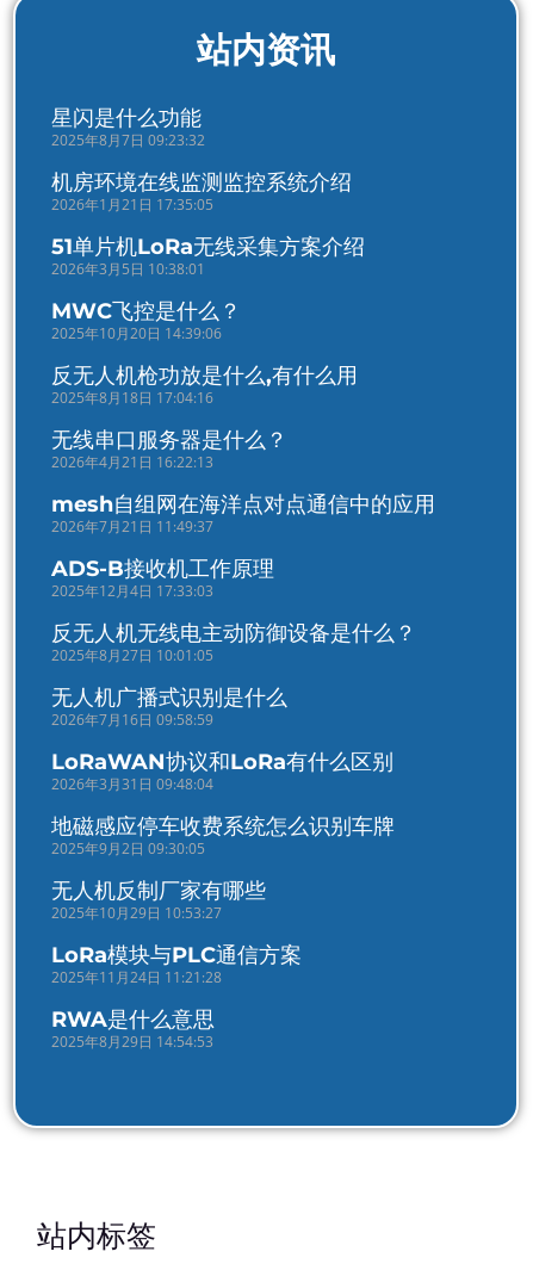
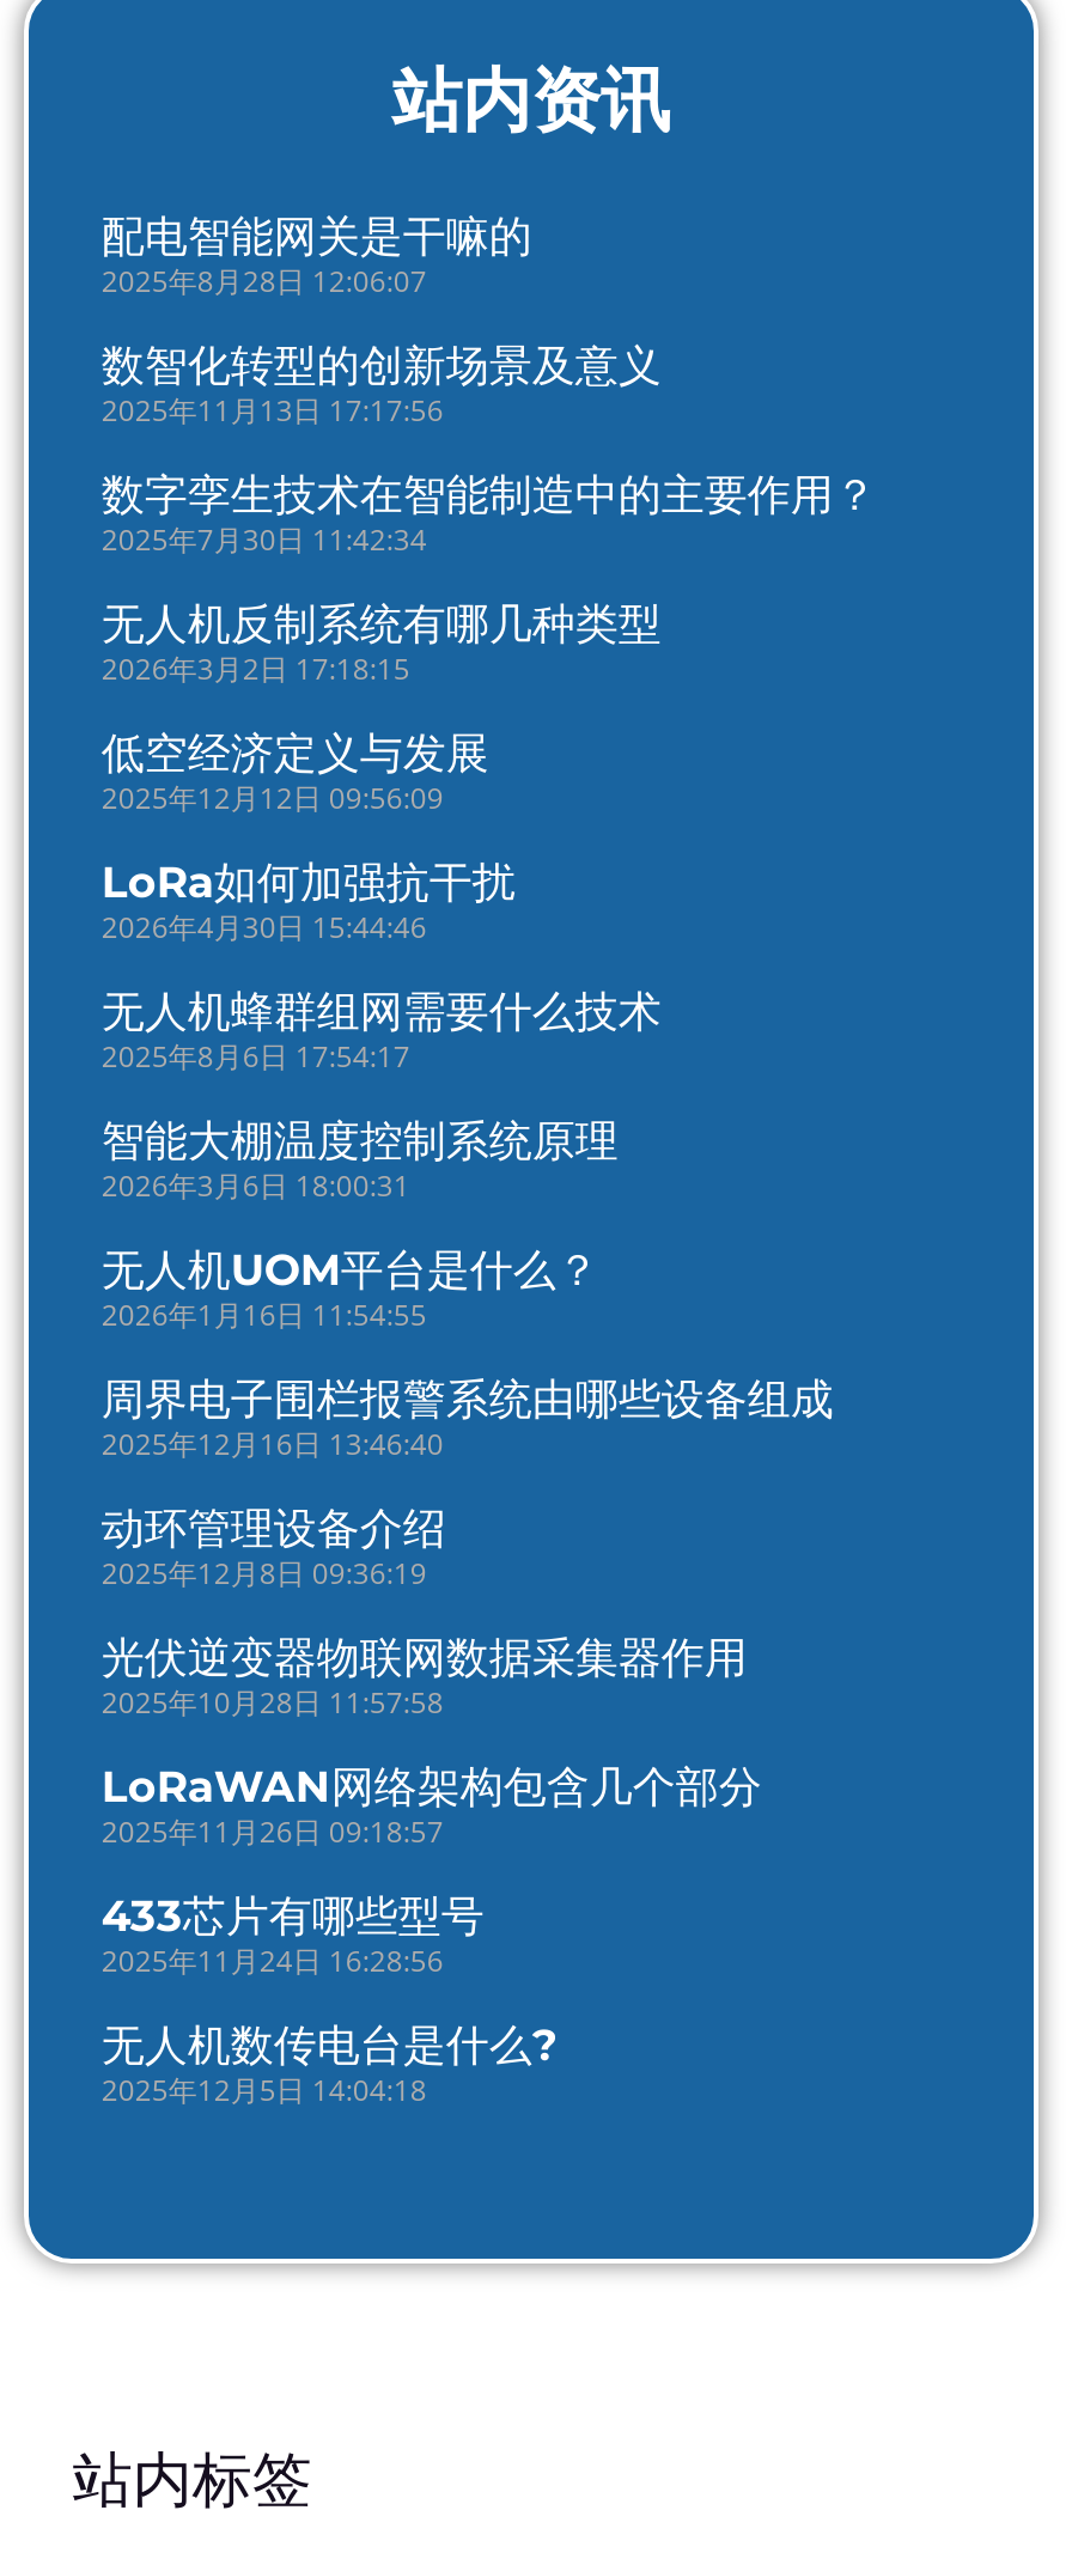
- 星闪是什么功能
- 2025年8月7日 09:23:32
+ 配电智能网关是干嘛的
+ 2025年8月28日 12:06:07

- 机房环境在线监测监控系统介绍
- 2026年1月21日 17:35:05
+ 数智化转型的创新场景及意义
+ 2025年11月13日 17:17:56

- 51单片机LoRa无线采集方案介绍
- 2026年3月5日 10:38:01
+ 数字孪生技术在智能制造中的主要作用？
+ 2025年7月30日 11:42:34

- MWC飞控是什么？
- 2025年10月20日 14:39:06
+ 无人机反制系统有哪几种类型
+ 2026年3月2日 17:18:15

- 反无人机枪功放是什么,有什么用
- 2025年8月18日 17:04:16
+ 低空经济定义与发展
+ 2025年12月12日 09:56:09

- 无线串口服务器是什么？
- 2026年4月21日 16:22:13
+ LoRa如何加强抗干扰
+ 2026年4月30日 15:44:46

- mesh自组网在海洋点对点通信中的应用
- 2026年7月21日 11:49:37
+ 无人机蜂群组网需要什么技术
+ 2025年8月6日 17:54:17

- ADS-B接收机工作原理
- 2025年12月4日 17:33:03
+ 智能大棚温度控制系统原理
+ 2026年3月6日 18:00:31

- 反无人机无线电主动防御设备是什么？
- 2025年8月27日 10:01:05
+ 无人机UOM平台是什么？
+ 2026年1月16日 11:54:55

- 无人机广播式识别是什么
- 2026年7月16日 09:58:59
+ 周界电子围栏报警系统由哪些设备组成
+ 2025年12月16日 13:46:40

- LoRaWAN协议和LoRa有什么区别
- 2026年3月31日 09:48:04
+ 动环管理设备介绍
+ 2025年12月8日 09:36:19

- 地磁感应停车收费系统怎么识别车牌
- 2025年9月2日 09:30:05
+ 光伏逆变器物联网数据采集器作用
+ 2025年10月28日 11:57:58

- 无人机反制厂家有哪些
- 2025年10月29日 10:53:27
+ LoRaWAN网络架构包含几个部分
+ 2025年11月26日 09:18:57

- LoRa模块与PLC通信方案
- 2025年11月24日 11:21:28
+ 433芯片有哪些型号
+ 2025年11月24日 16:28:56

- RWA是什么意思
- 2025年8月29日 14:54:53
+ 无人机数传电台是什么?
+ 2025年12月5日 14:04:18
